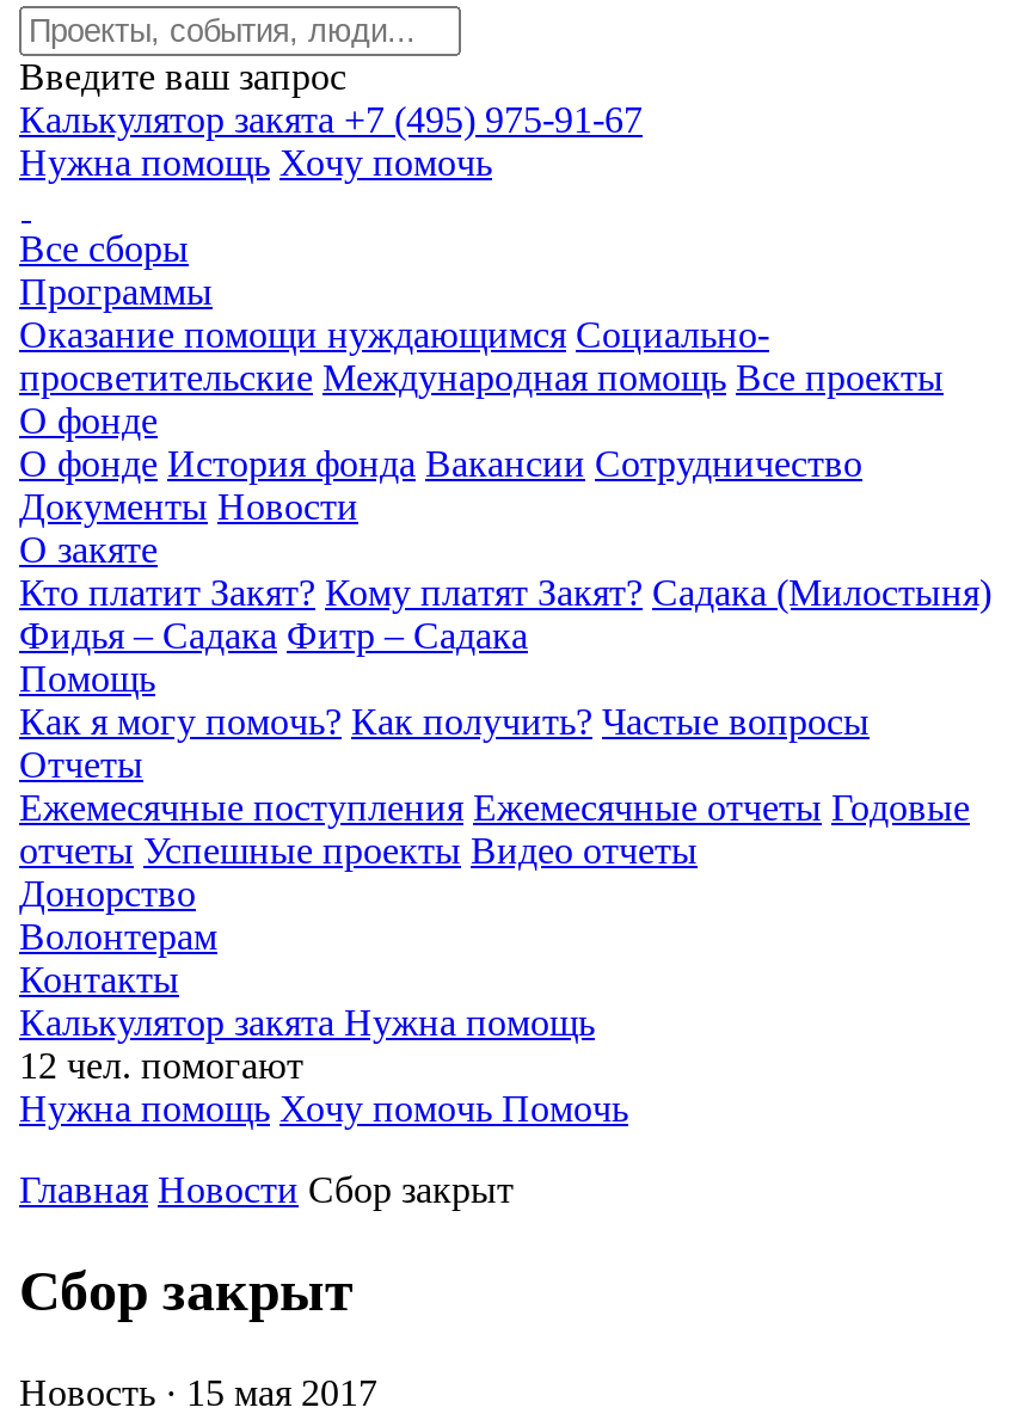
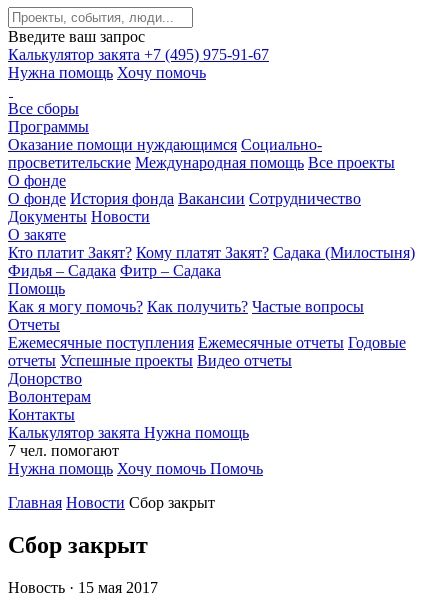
- 12 чел. помогают
+ 7 чел. помогают
